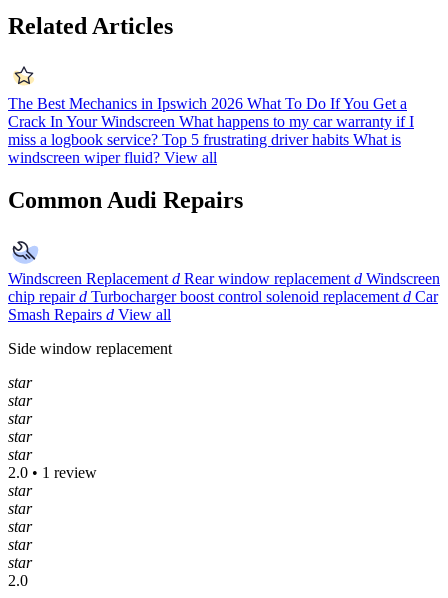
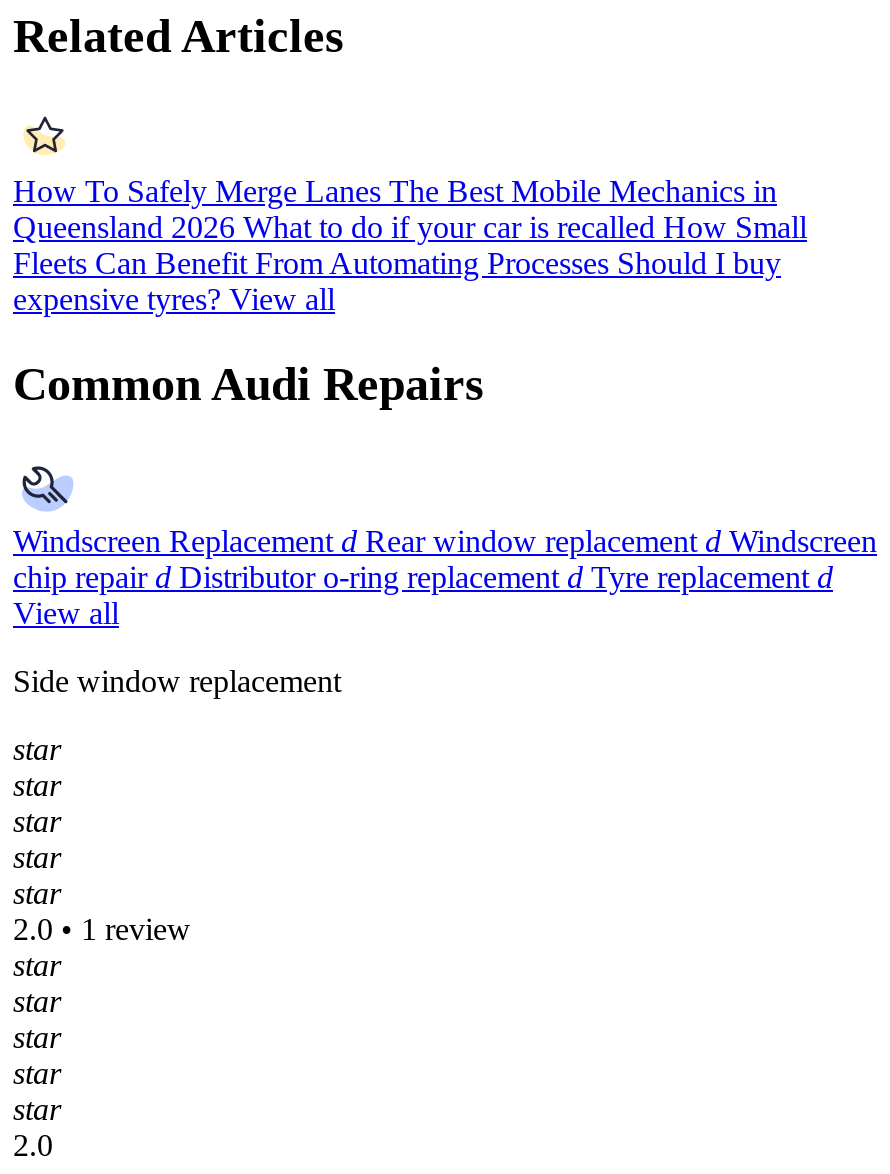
- The Best Mechanics in Ipswich 2026 What To Do If You Get a
- Crack In Your Windscreen What happens to my car warranty if I
- miss a logbook service? Top 5 frustrating driver habits What is
- windscreen wiper fluid? View all
+ How To Safely Merge Lanes The Best Mobile Mechanics in
+ Queensland 2026 What to do if your car is recalled How Small
+ Fleets Can Benefit From Automating Processes Should I buy
+ expensive tyres? View all

- chip repair d Turbocharger boost control solenoid replacement d Car
- Smash Repairs d View all
+ chip repair d Distributor o-ring replacement d Tyre replacement d
+ View all
